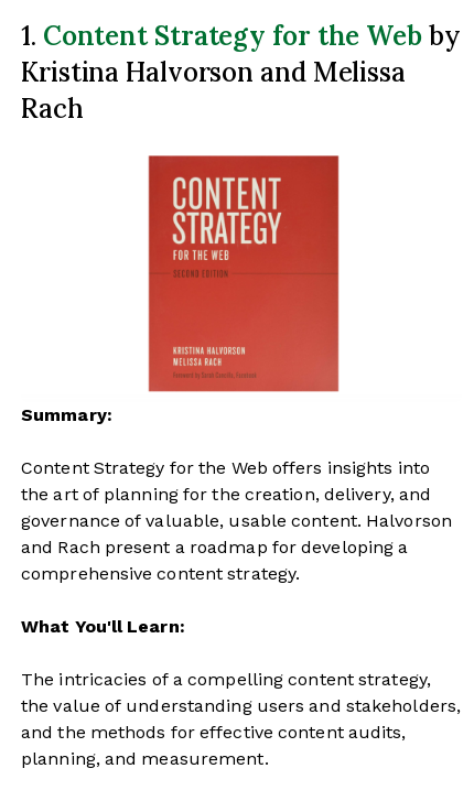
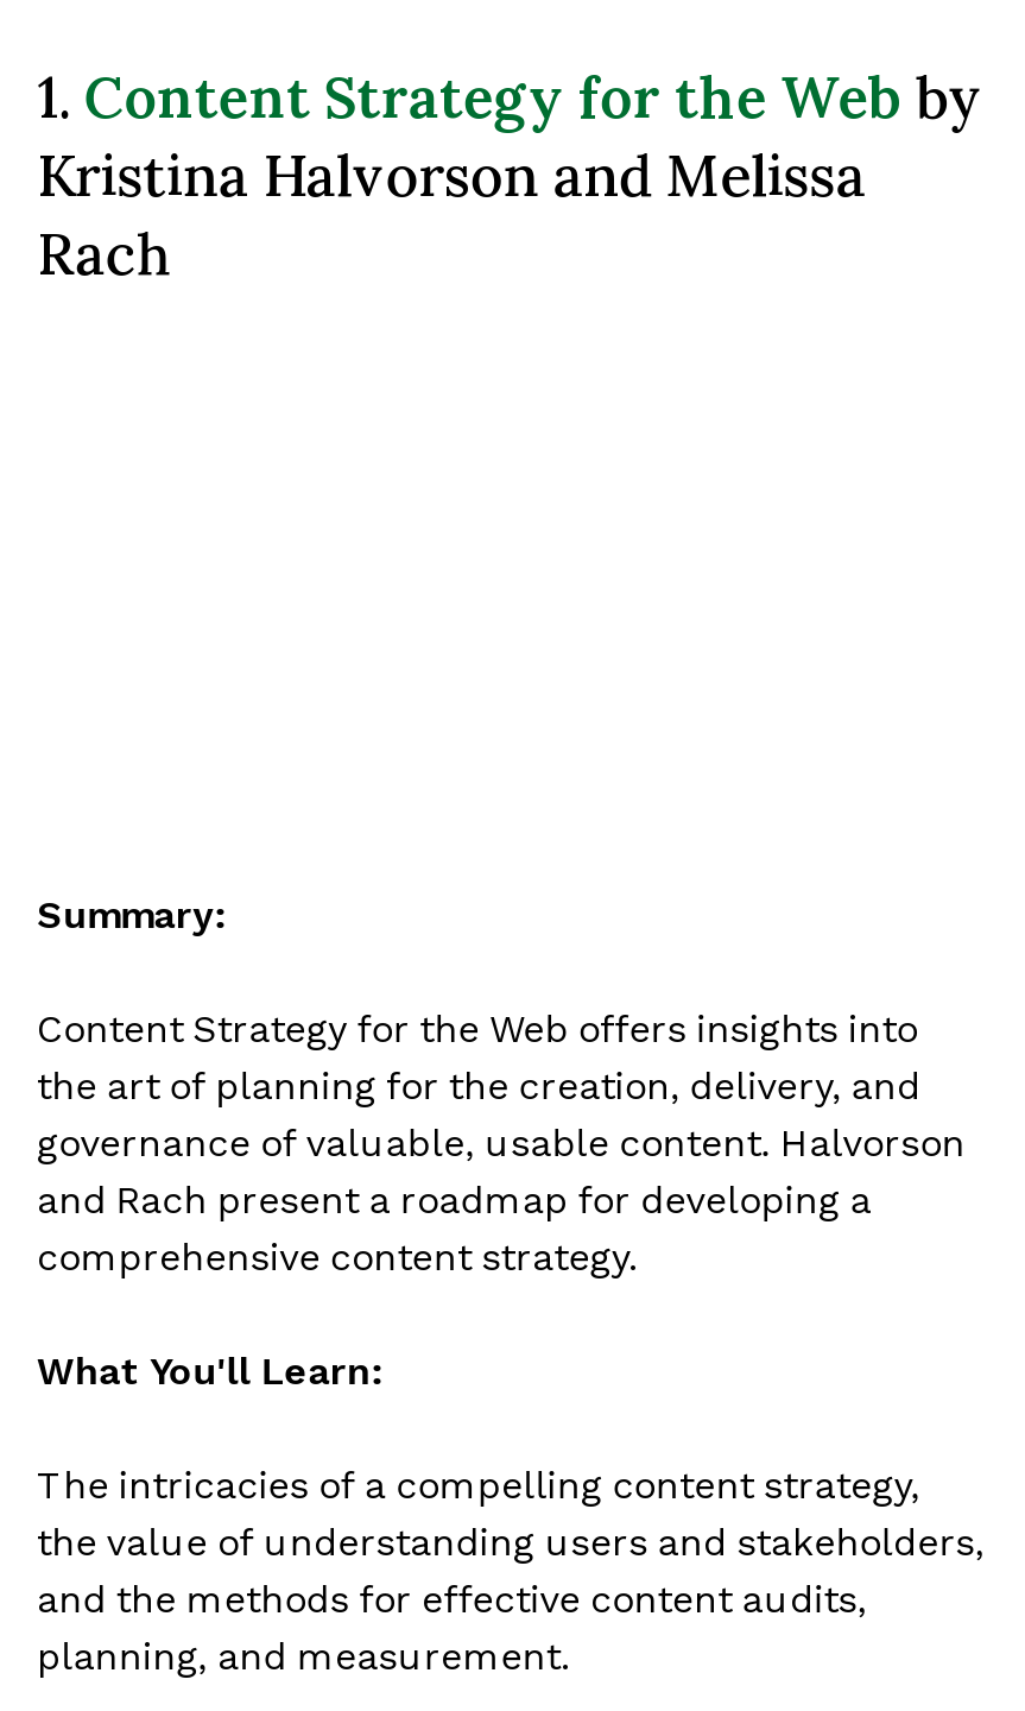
- [image]
